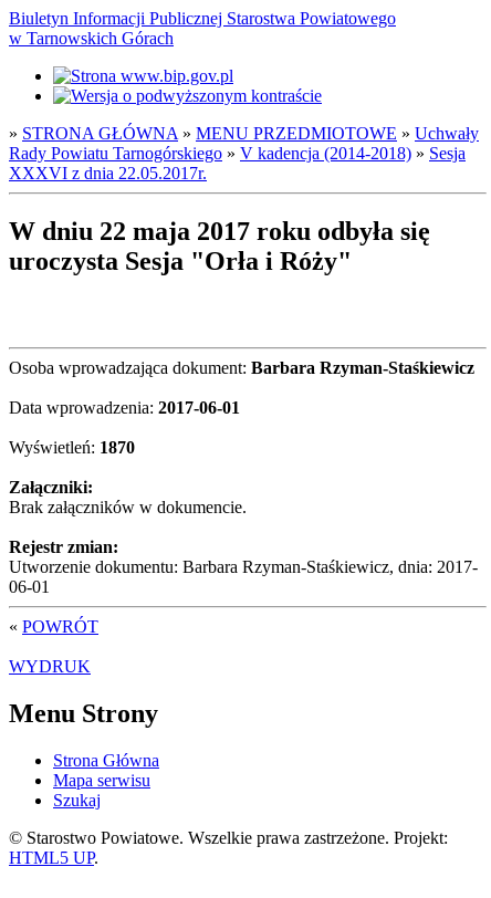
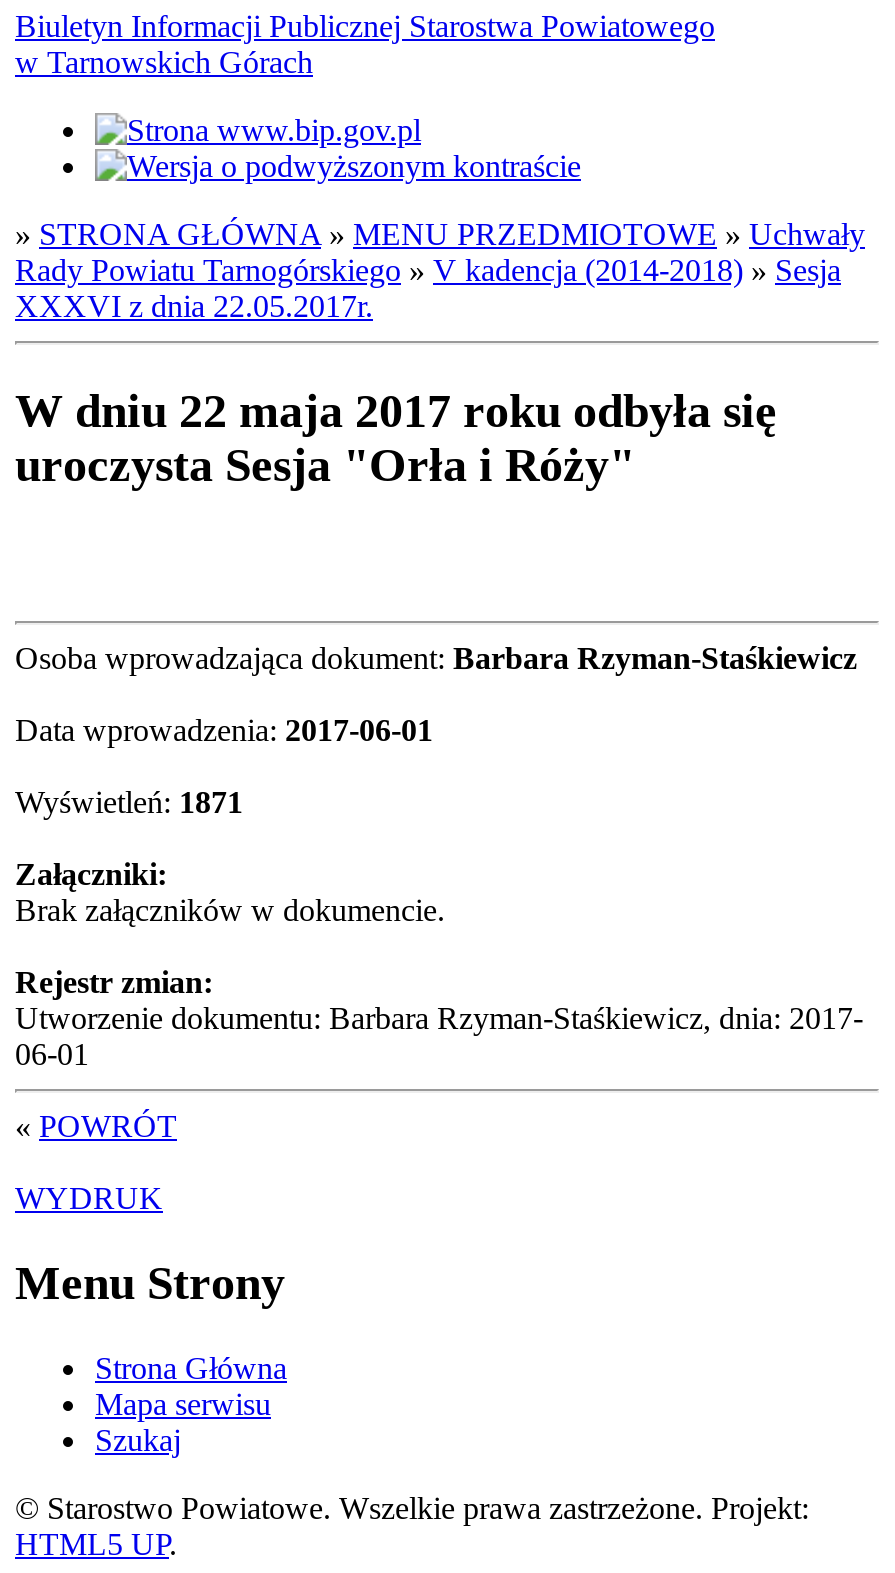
- Wyświetleń: 1870
+ Wyświetleń: 1871
